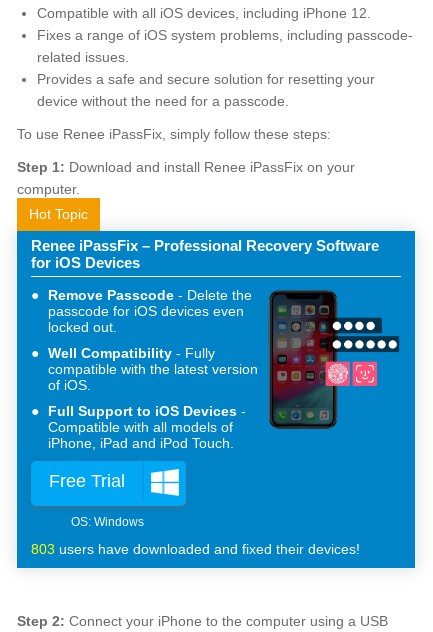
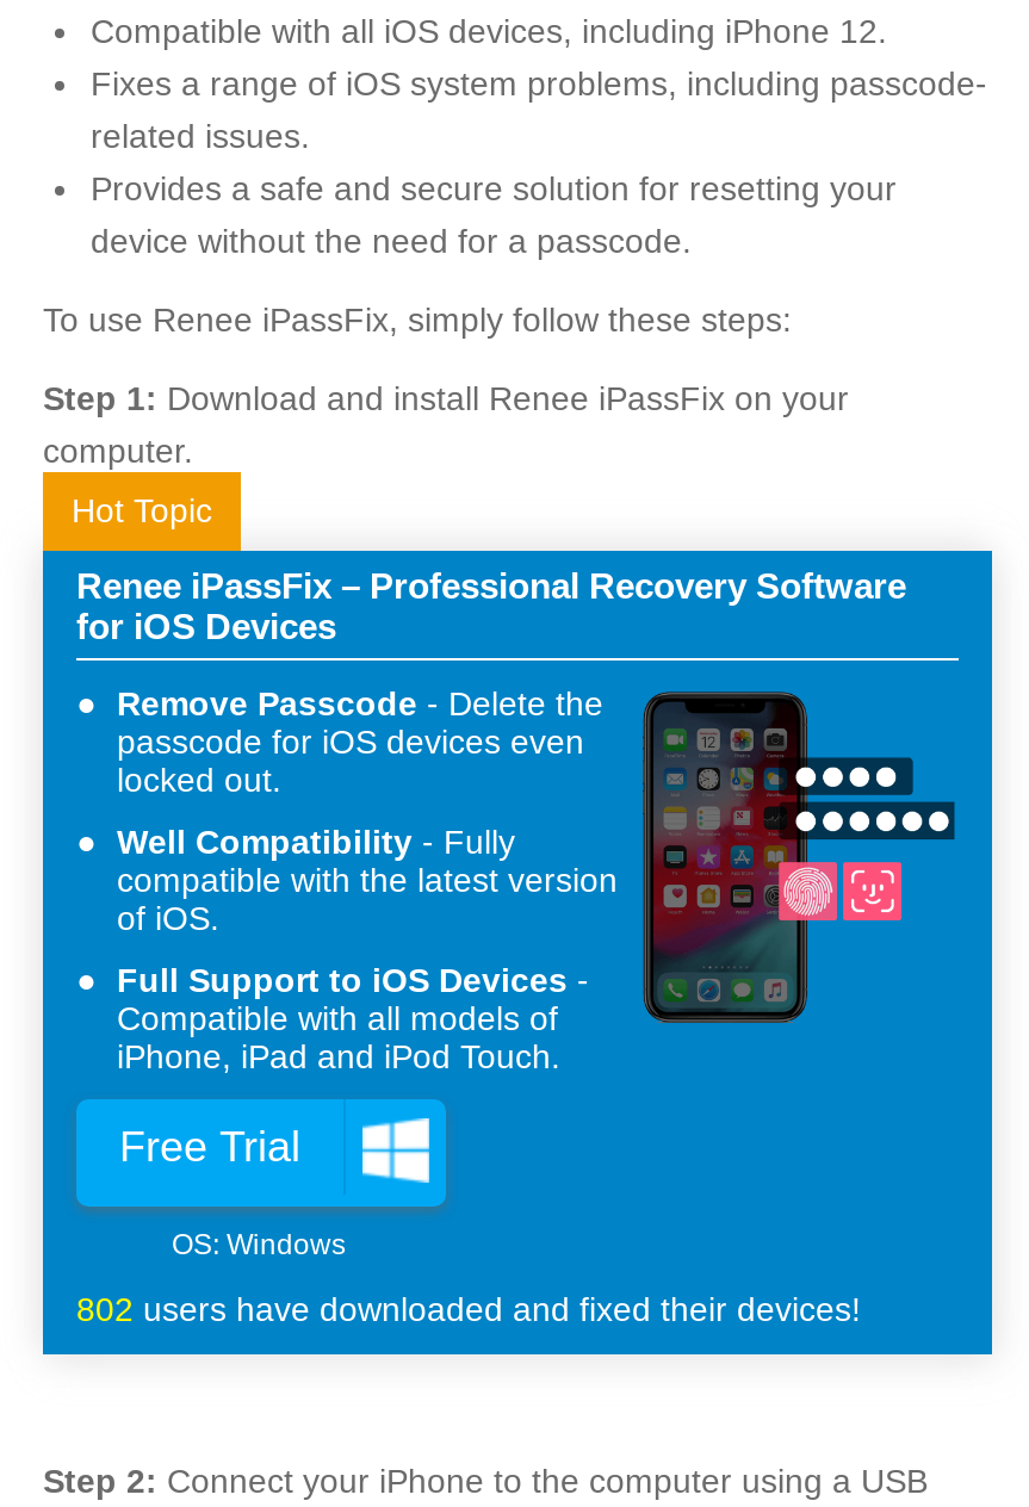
- 803 users have downloaded and fixed their devices!
+ 802 users have downloaded and fixed their devices!
